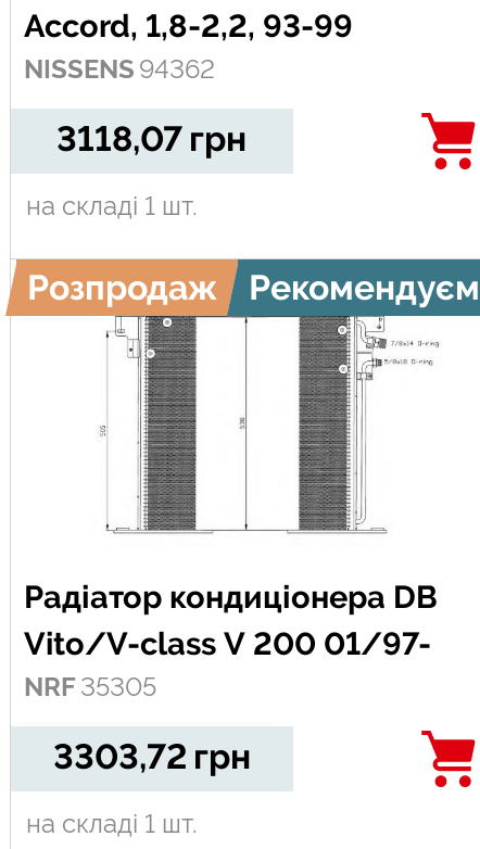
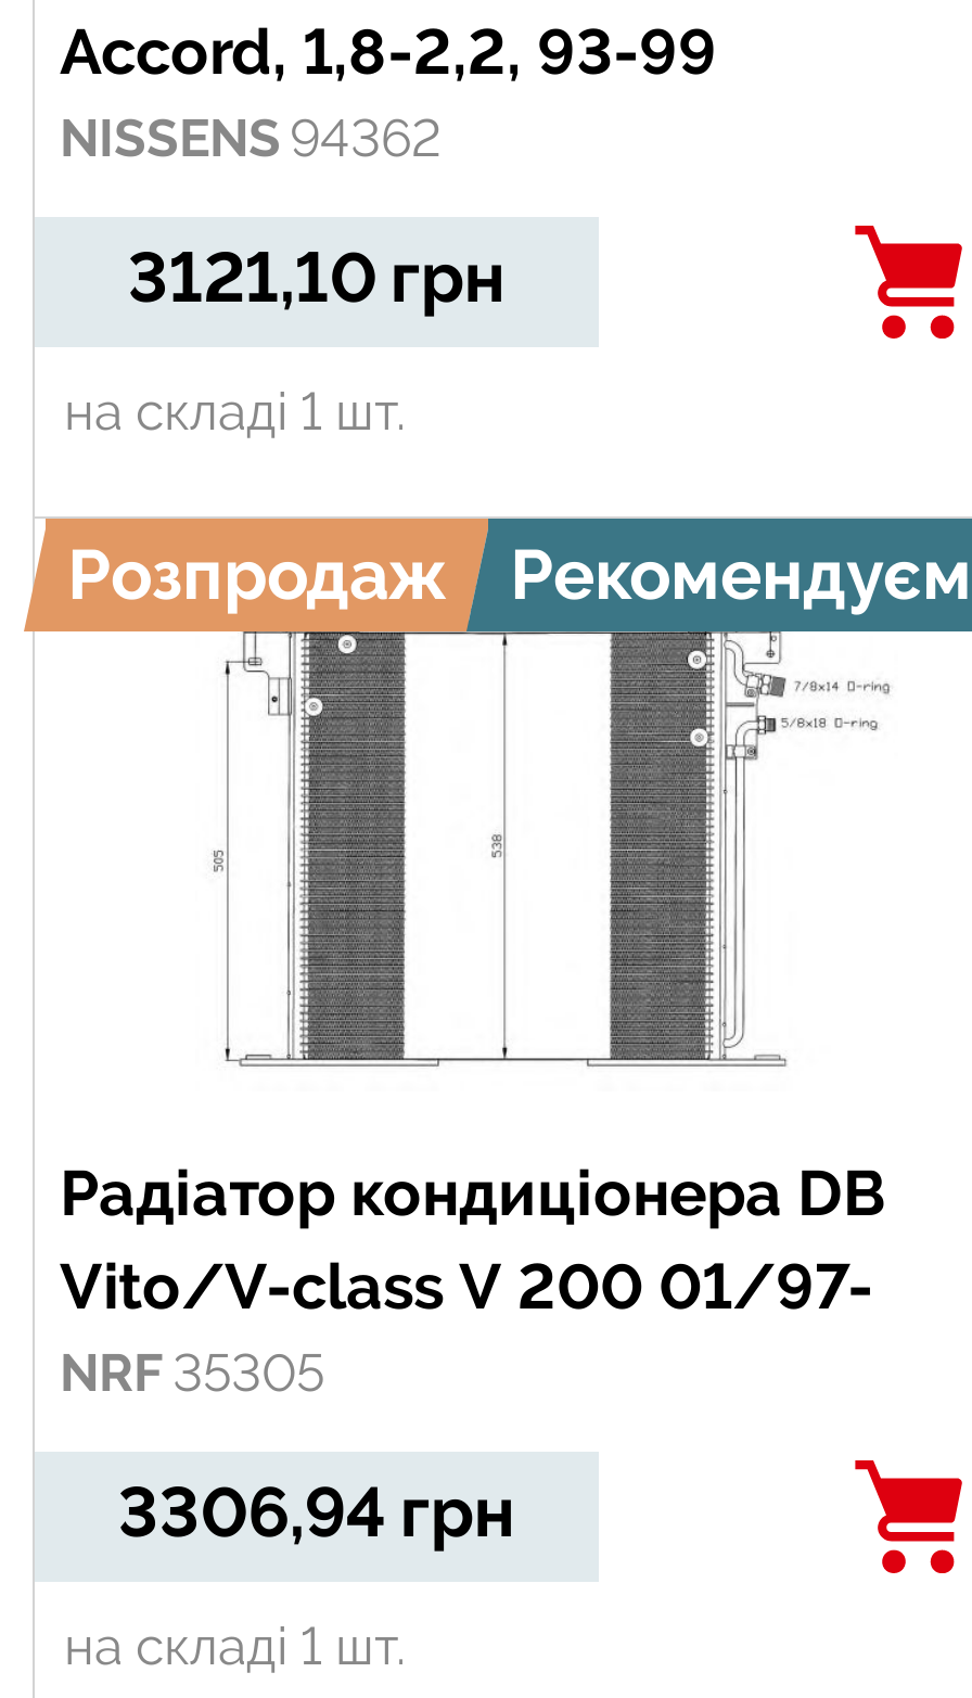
- 3118,07 грн
+ 3121,10 грн

- 3303,72 грн
+ 3306,94 грн
